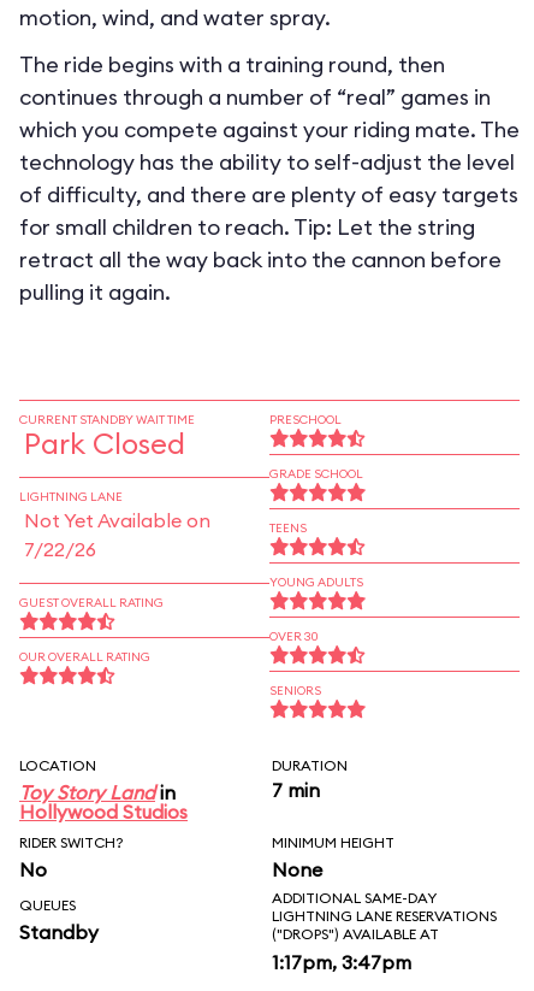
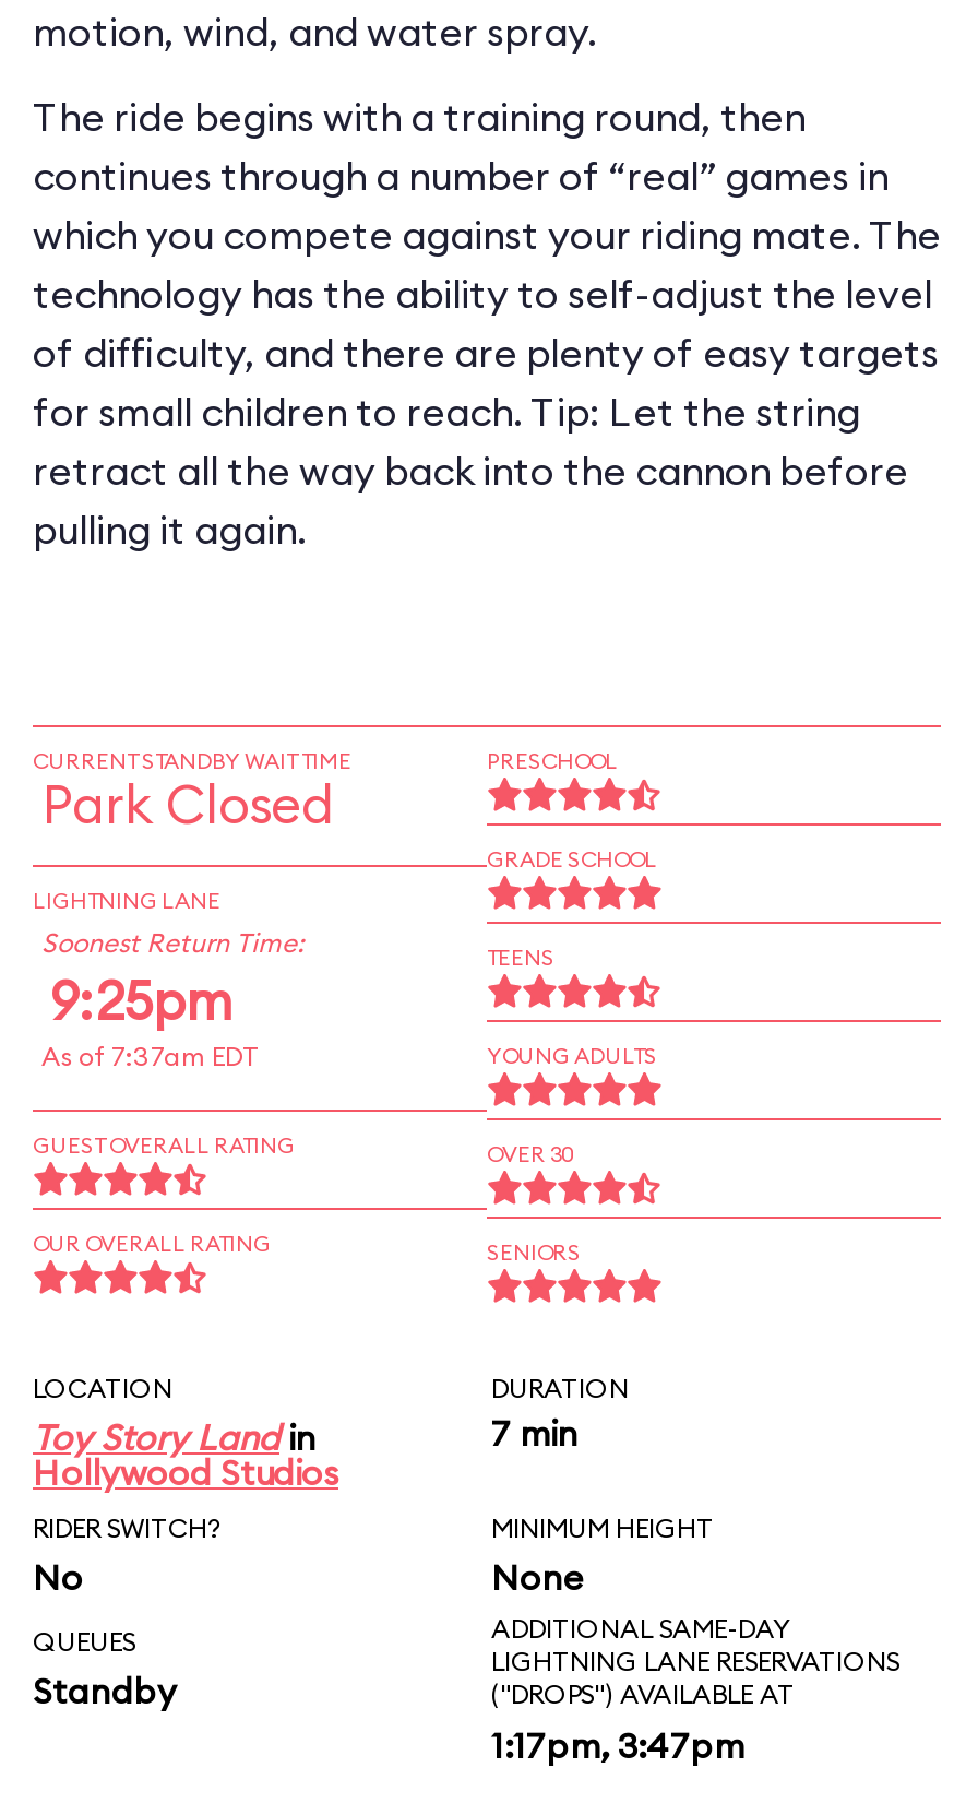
- Not Yet Available on
- 7/22/26
+ Soonest Return Time:
+ 9:25pm
+ As of 7:37am EDT

moved down: GUEST OVERALL RATING | OUR OVERALL RATING
